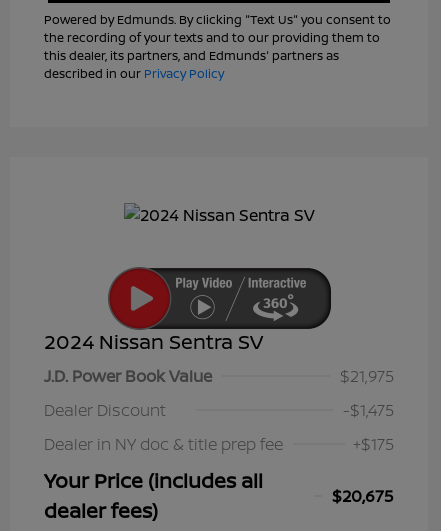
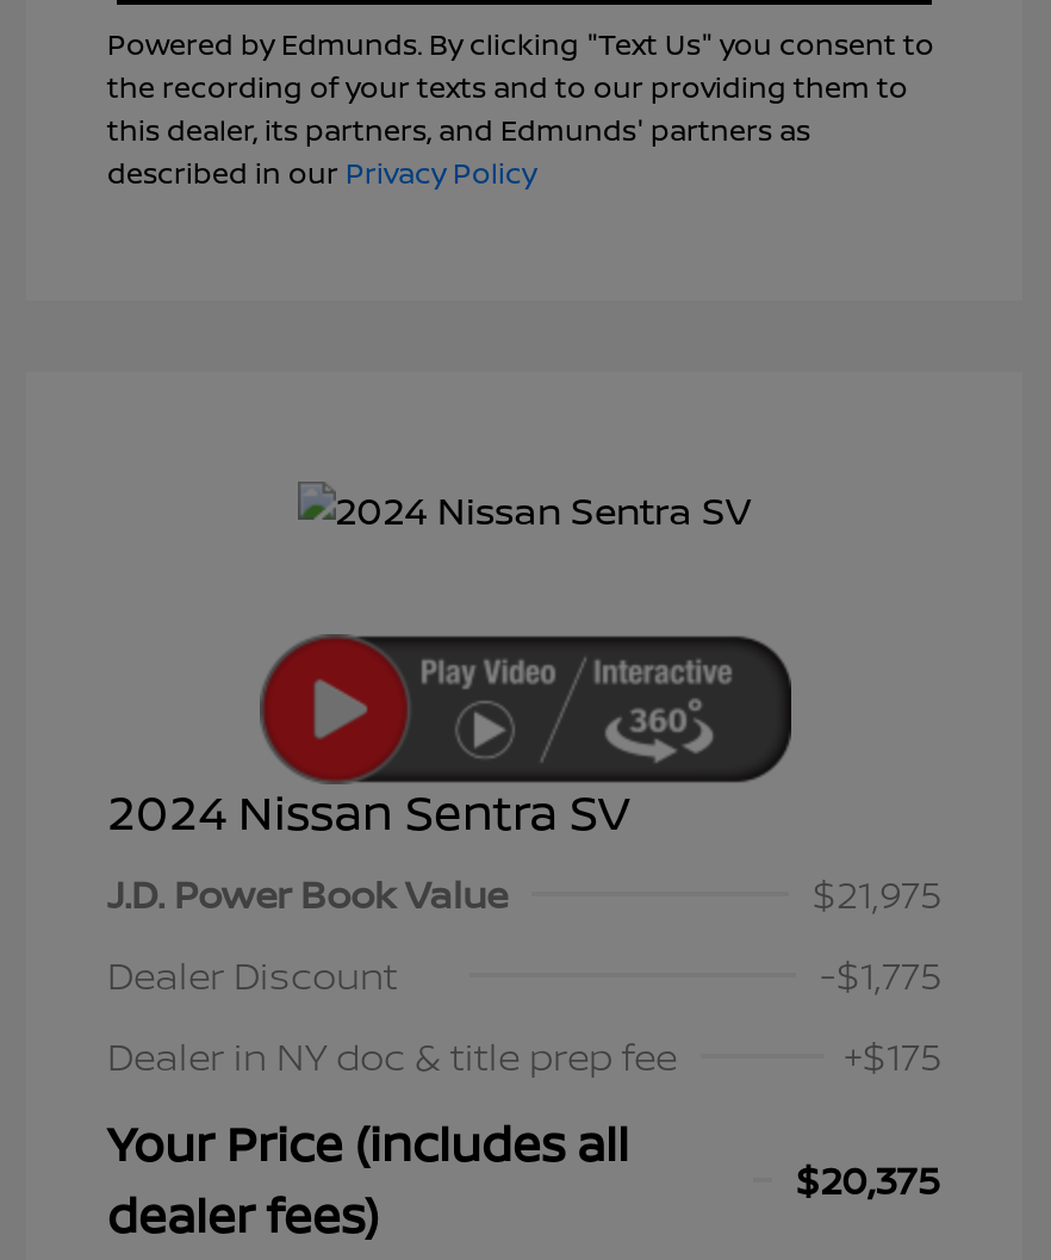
- -$1,475
+ -$1,775

- $20,675
+ $20,375
